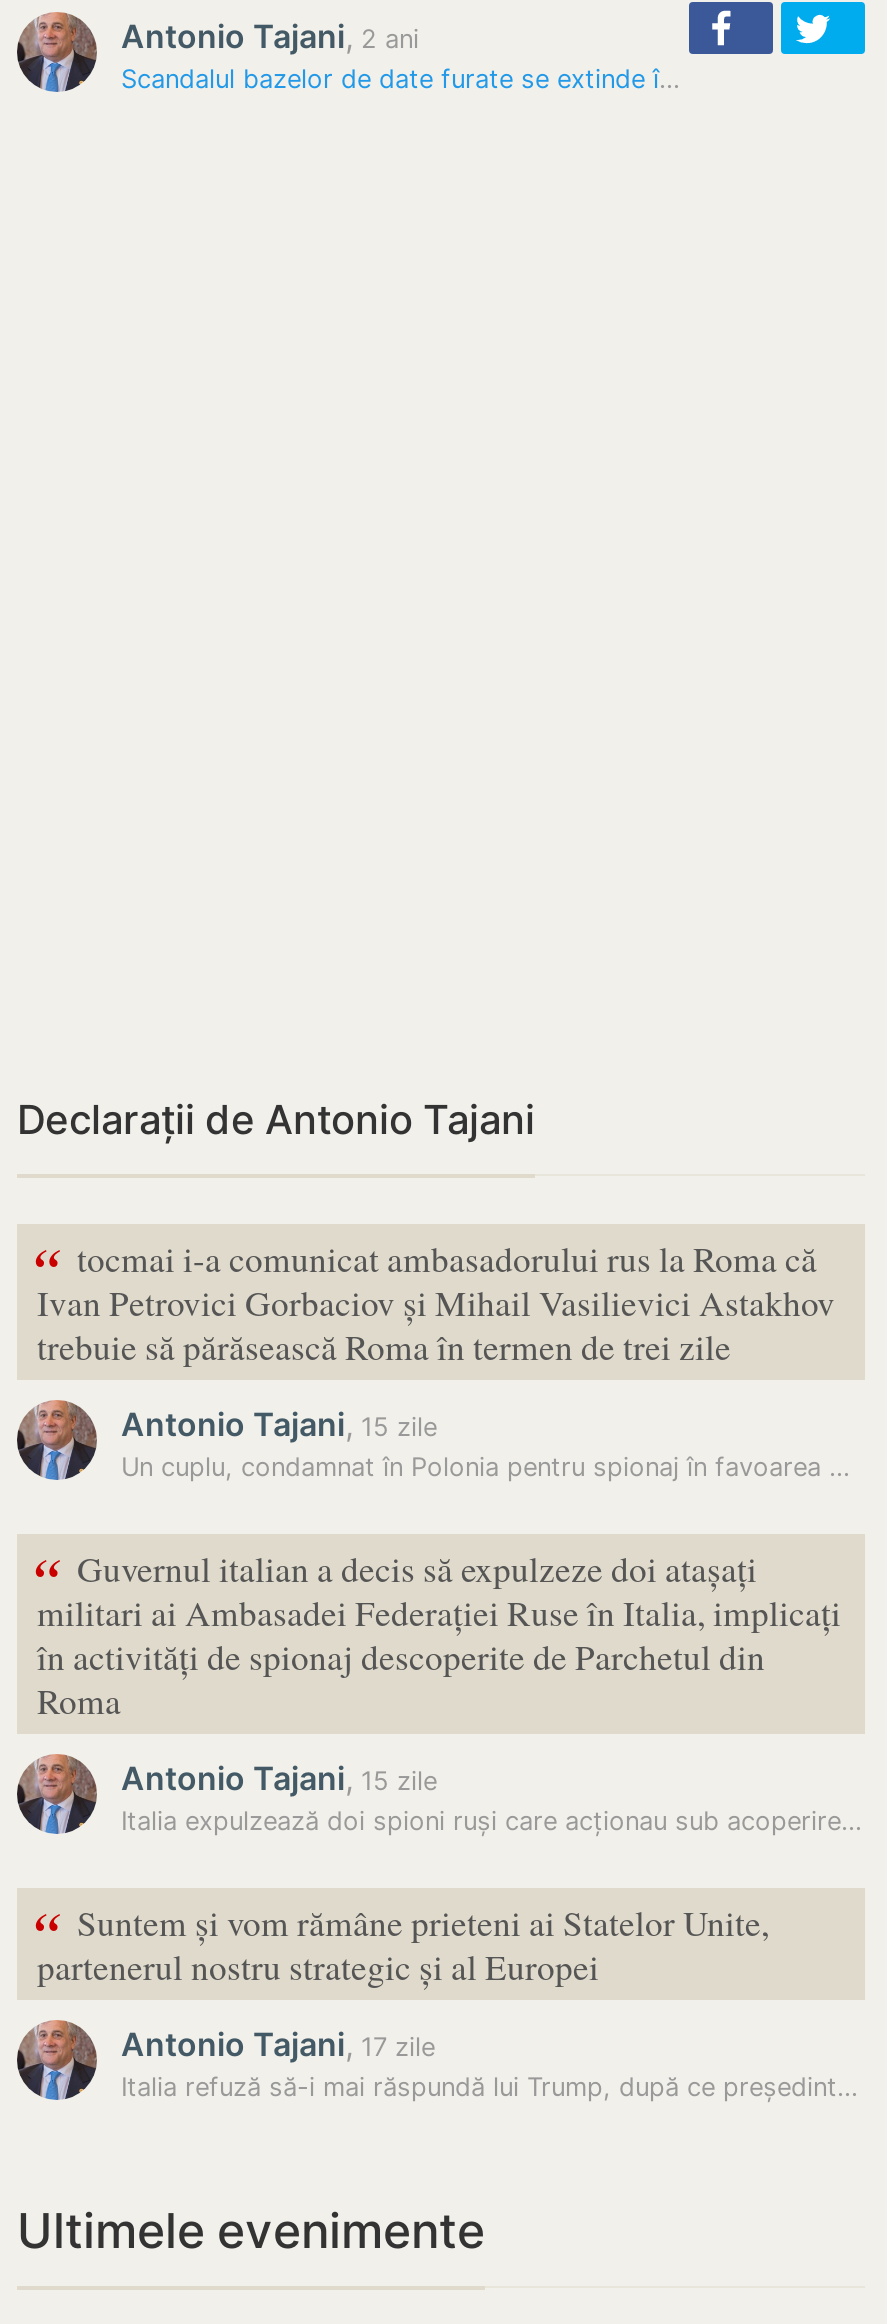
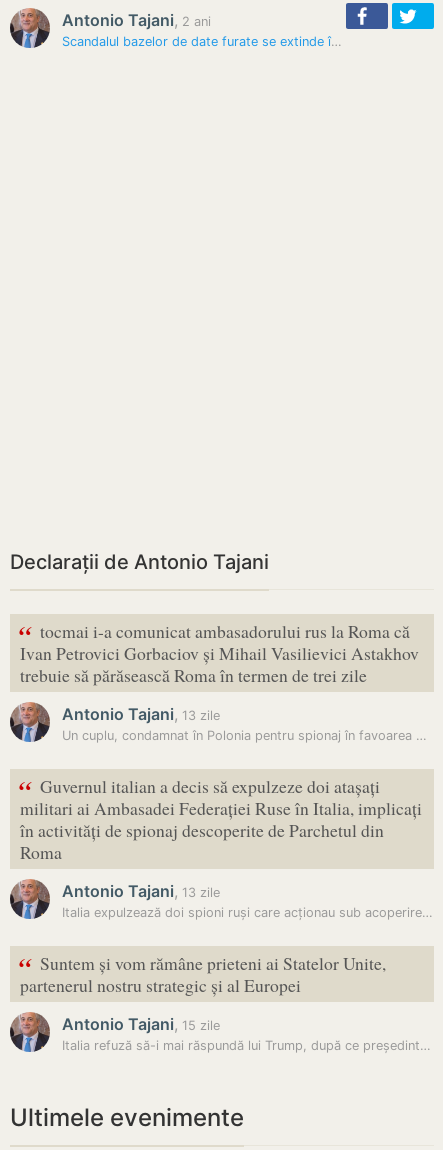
- Antonio Tajani, 15 zile
+ Antonio Tajani, 13 zile

- Antonio Tajani, 15 zile
+ Antonio Tajani, 13 zile

- Antonio Tajani, 17 zile
+ Antonio Tajani, 15 zile
